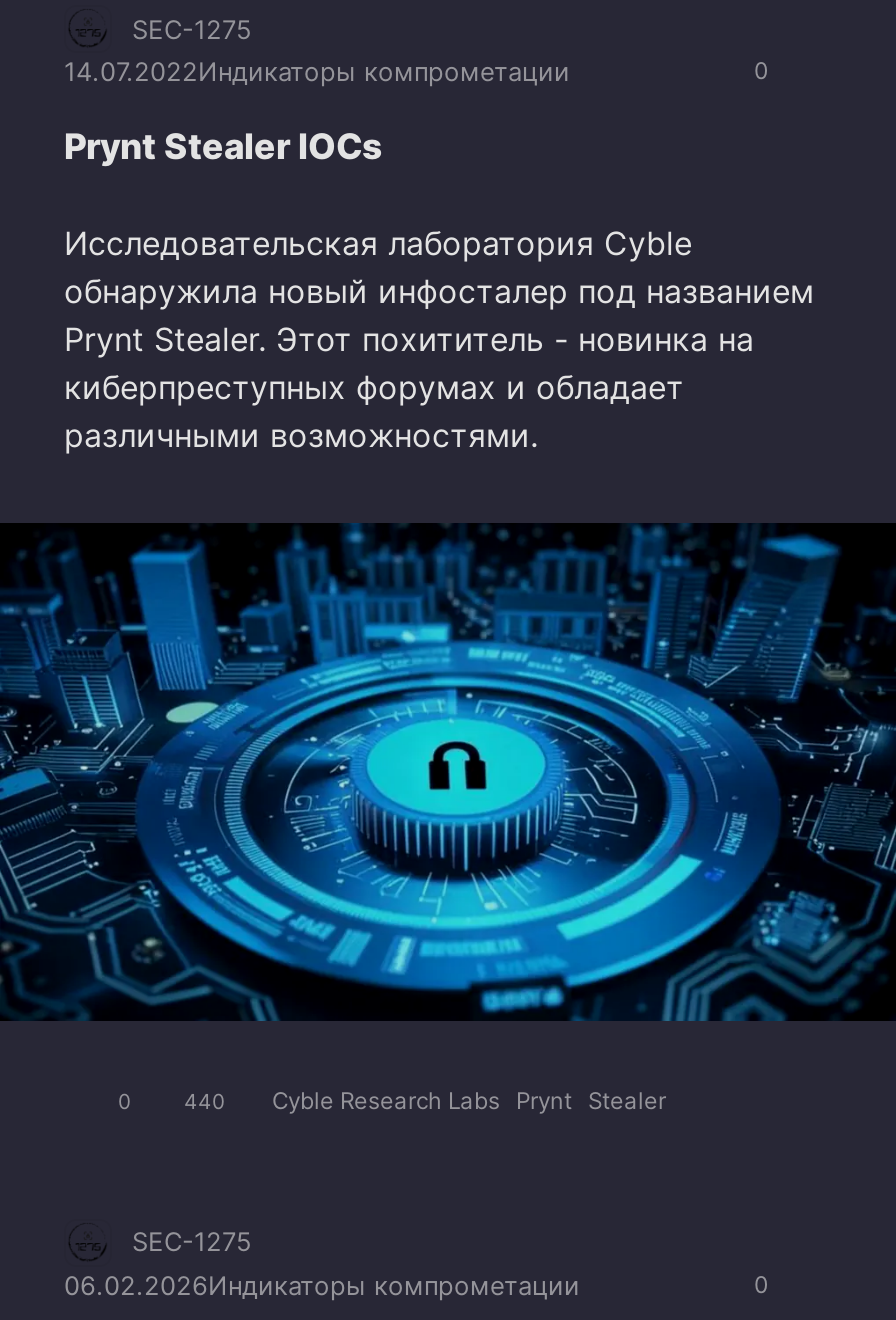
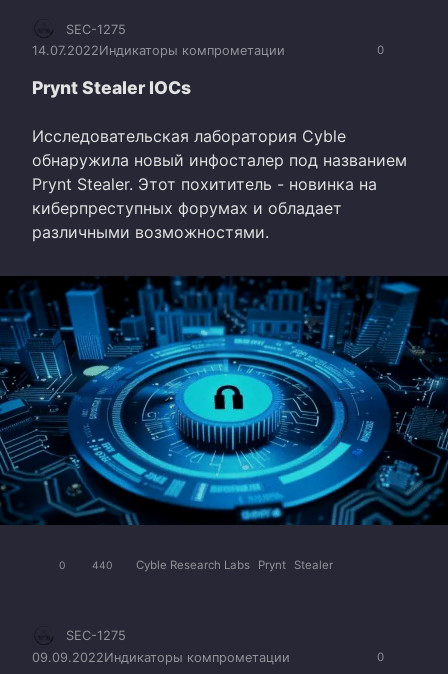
- 06.02.2026Индикаторы компрометации
+ 09.09.2022Индикаторы компрометации
